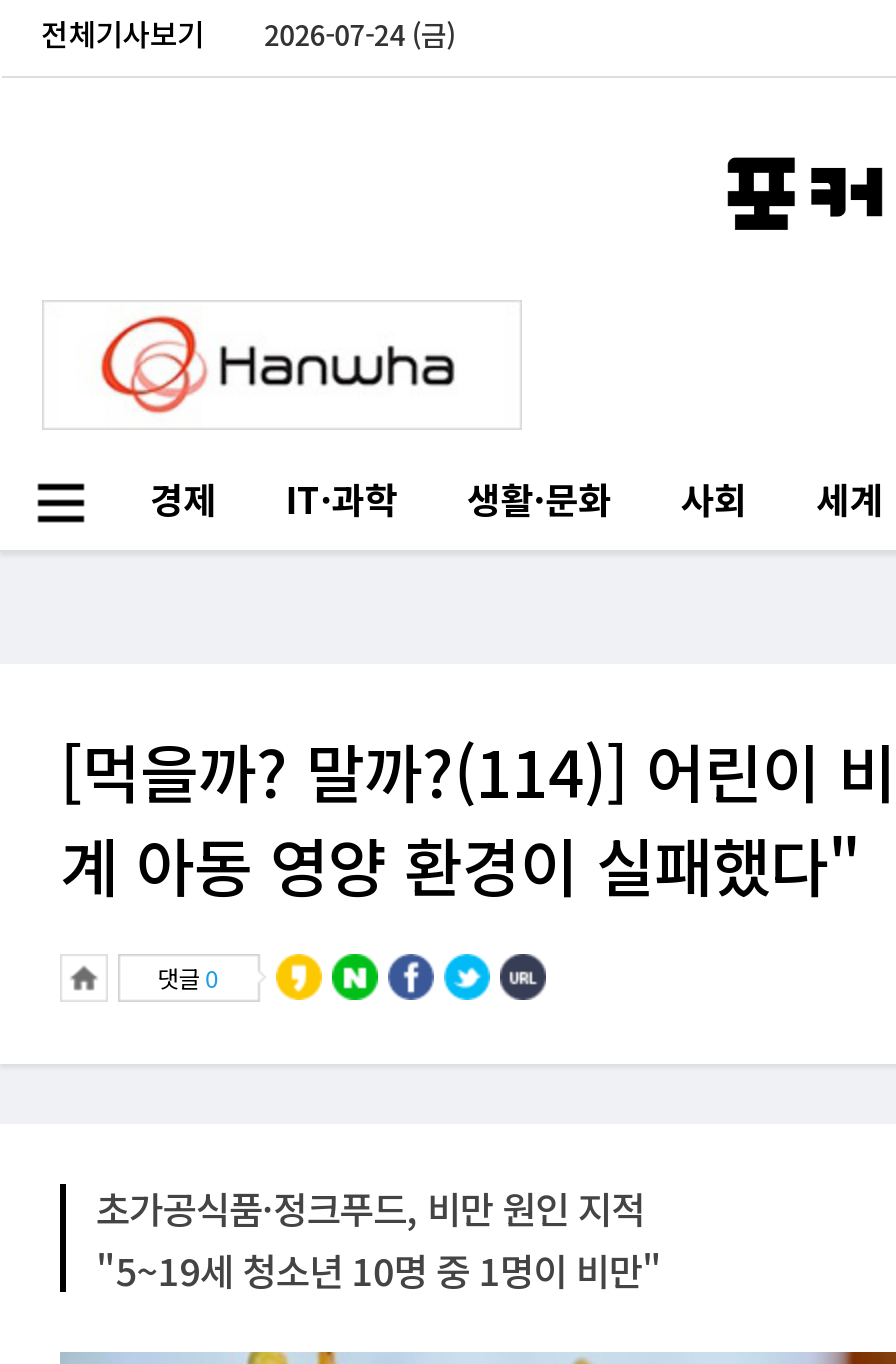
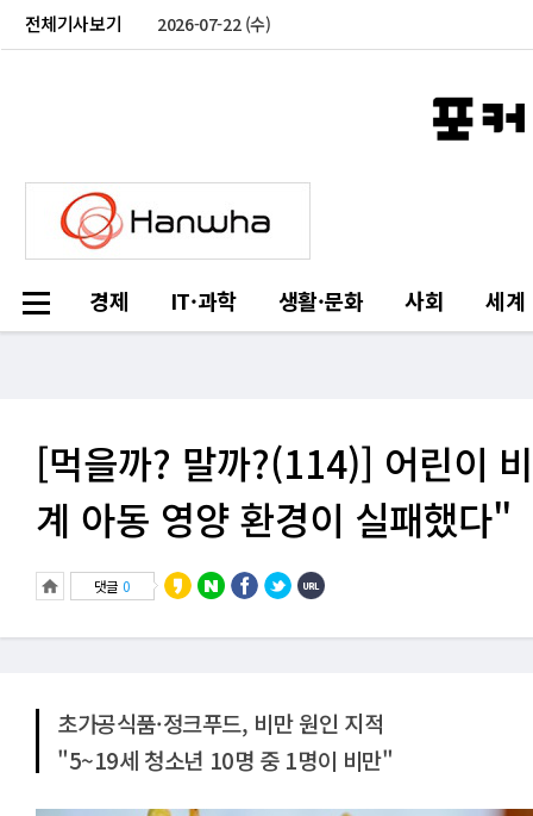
- 전체기사보기 2026-07-24 (금)
+ 전체기사보기 2026-07-22 (수)
